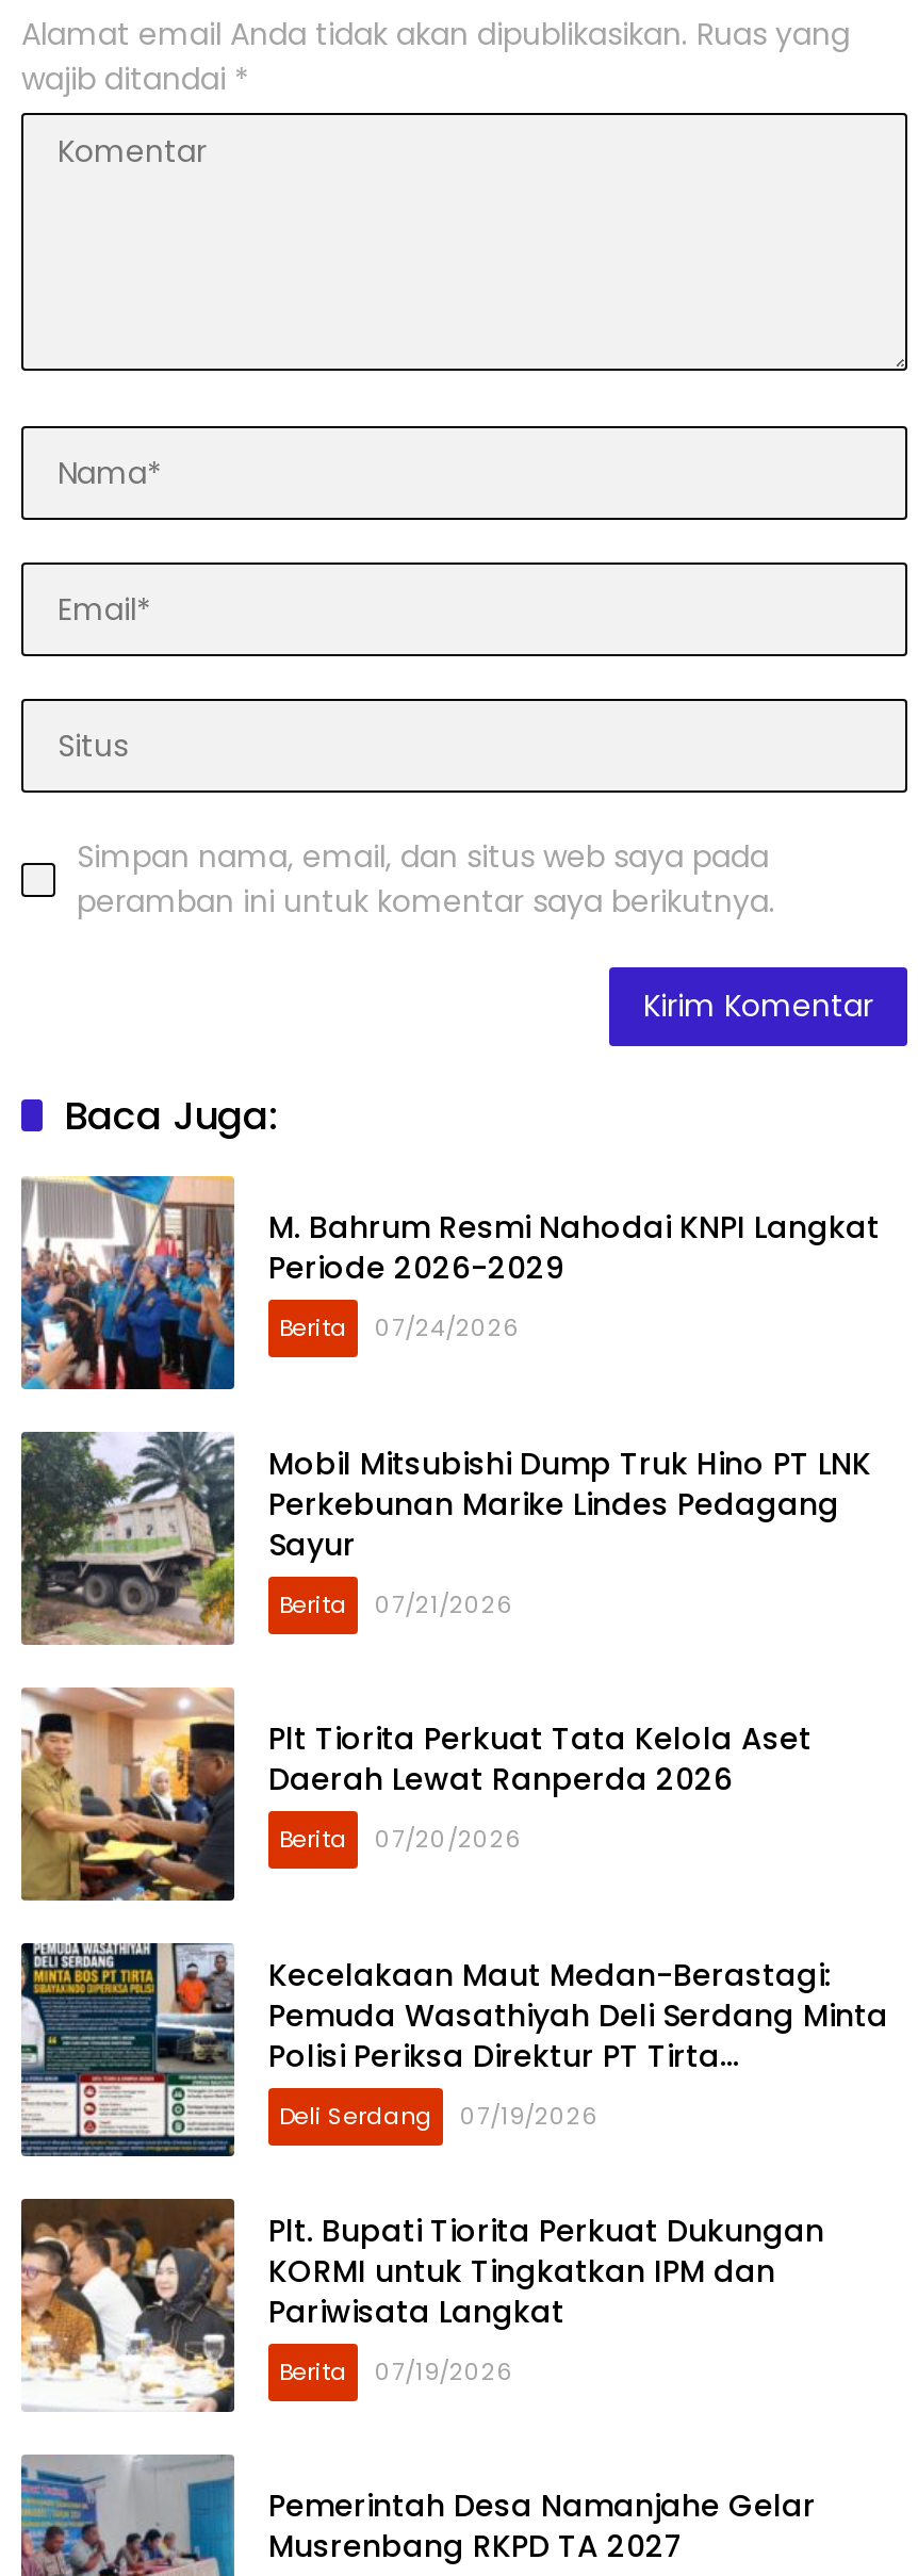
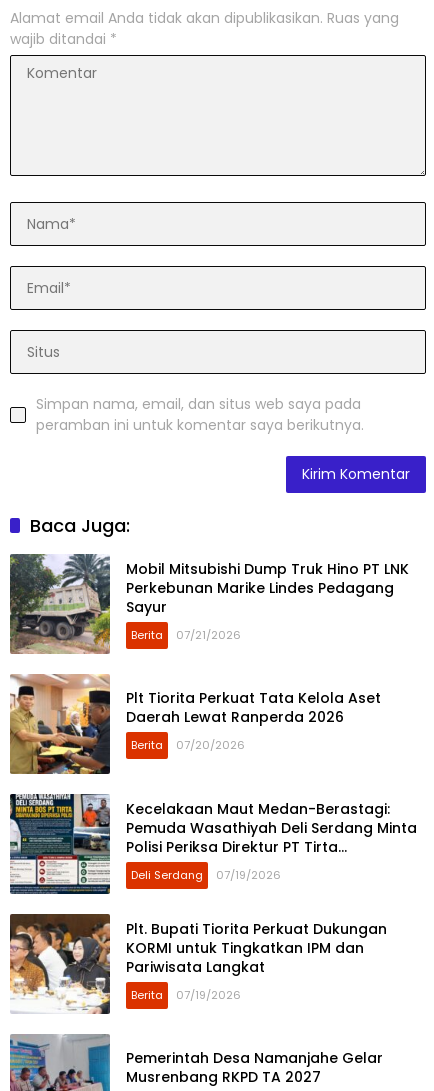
- [image]
- M. Bahrum Resmi Nahodai KNPI Langkat
- Periode 2026-2029
- Berita
- 07/24/2026
